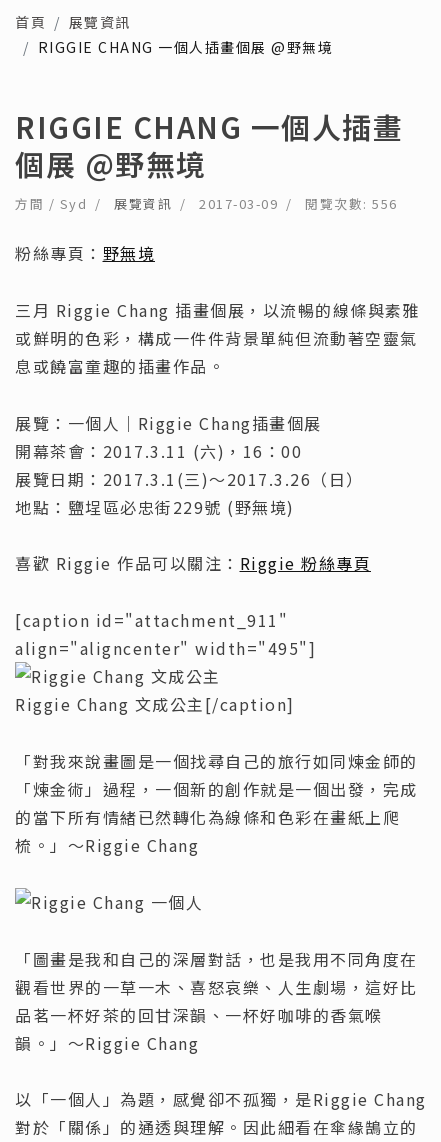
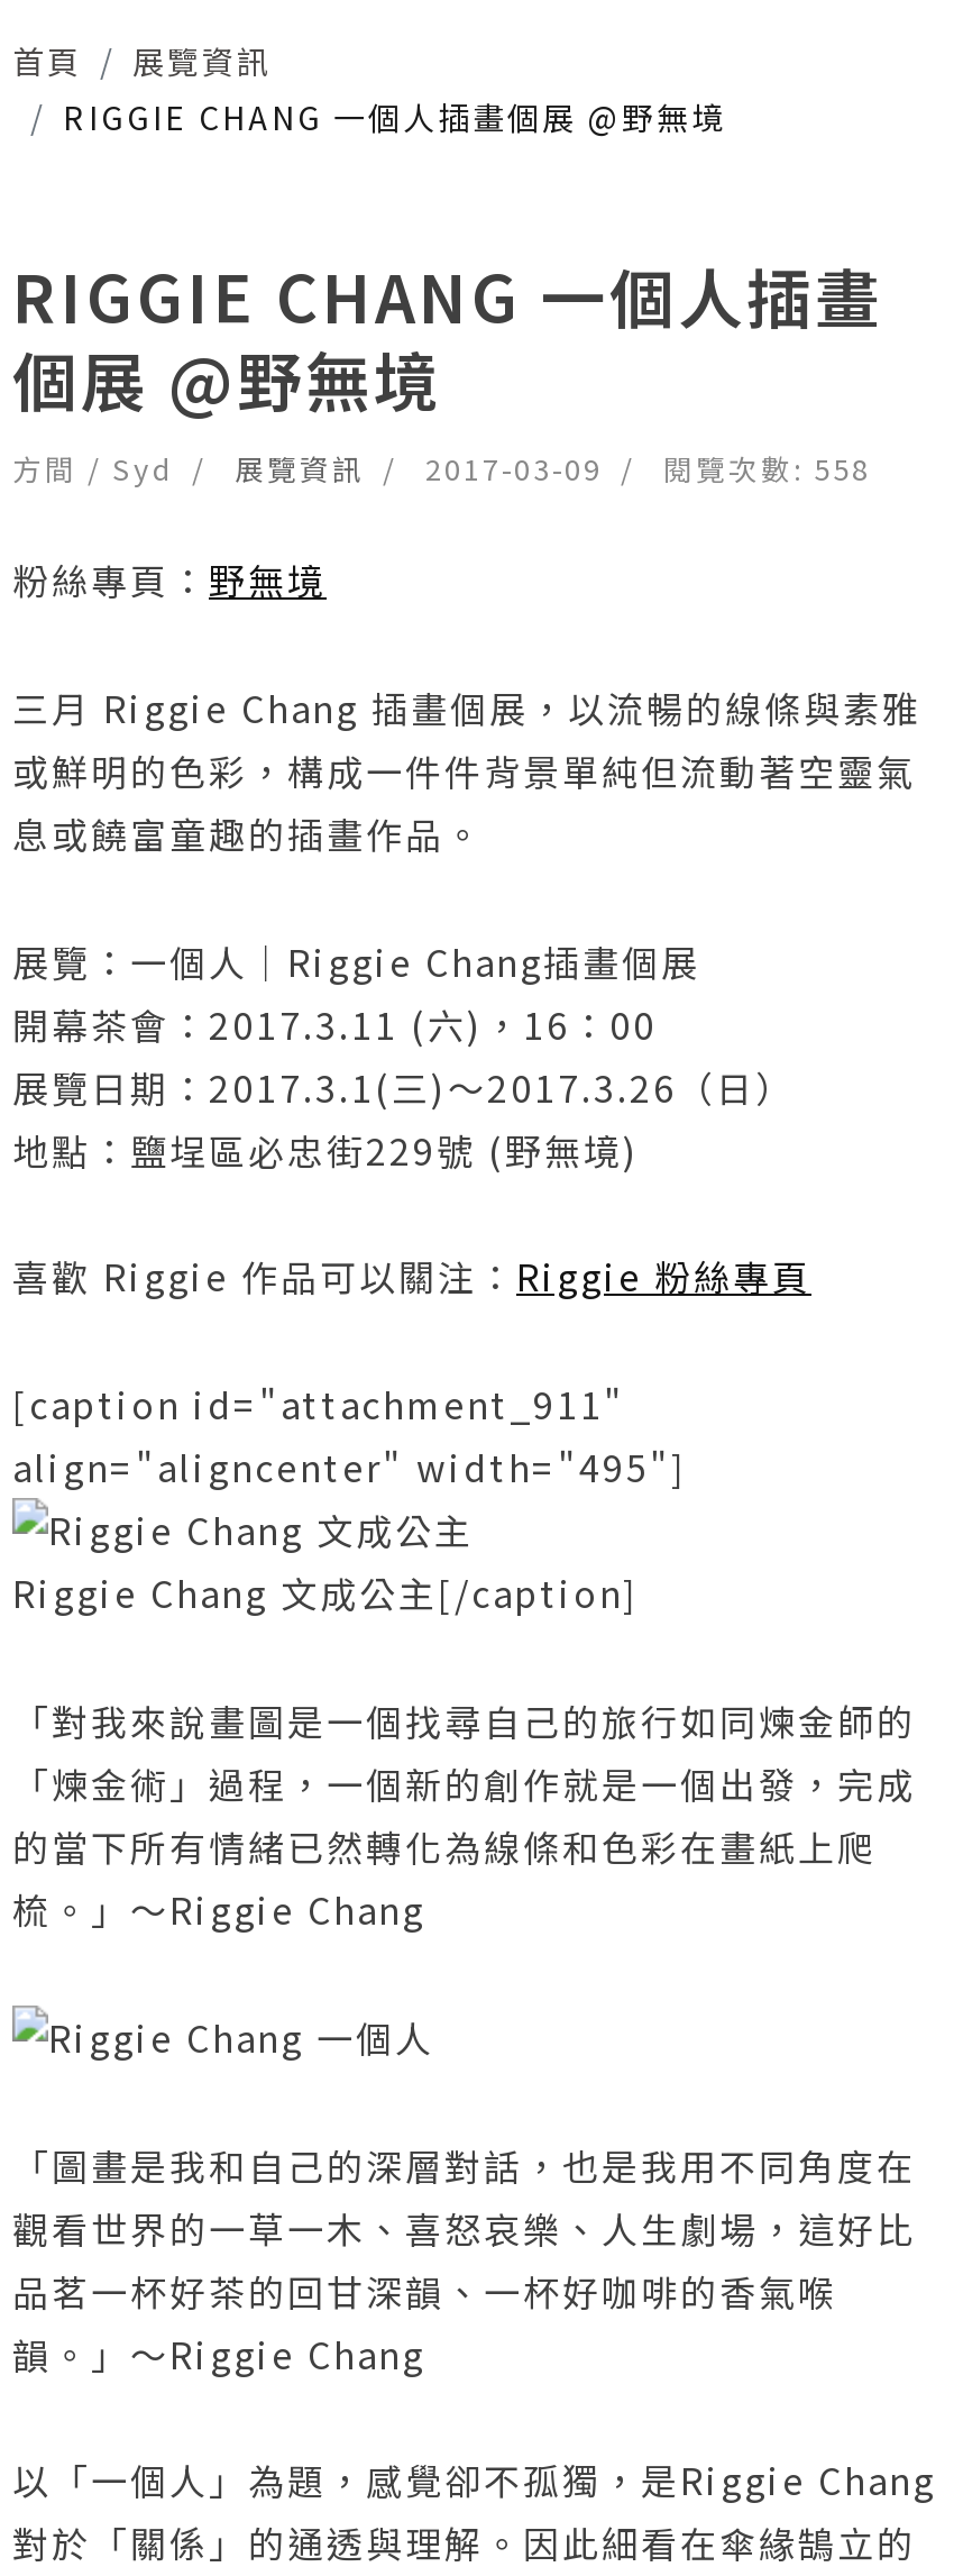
- 方間 / Syd 展覽資訊 2017-03-09 閱覽次數: 556
+ 方間 / Syd 展覽資訊 2017-03-09 閱覽次數: 558
